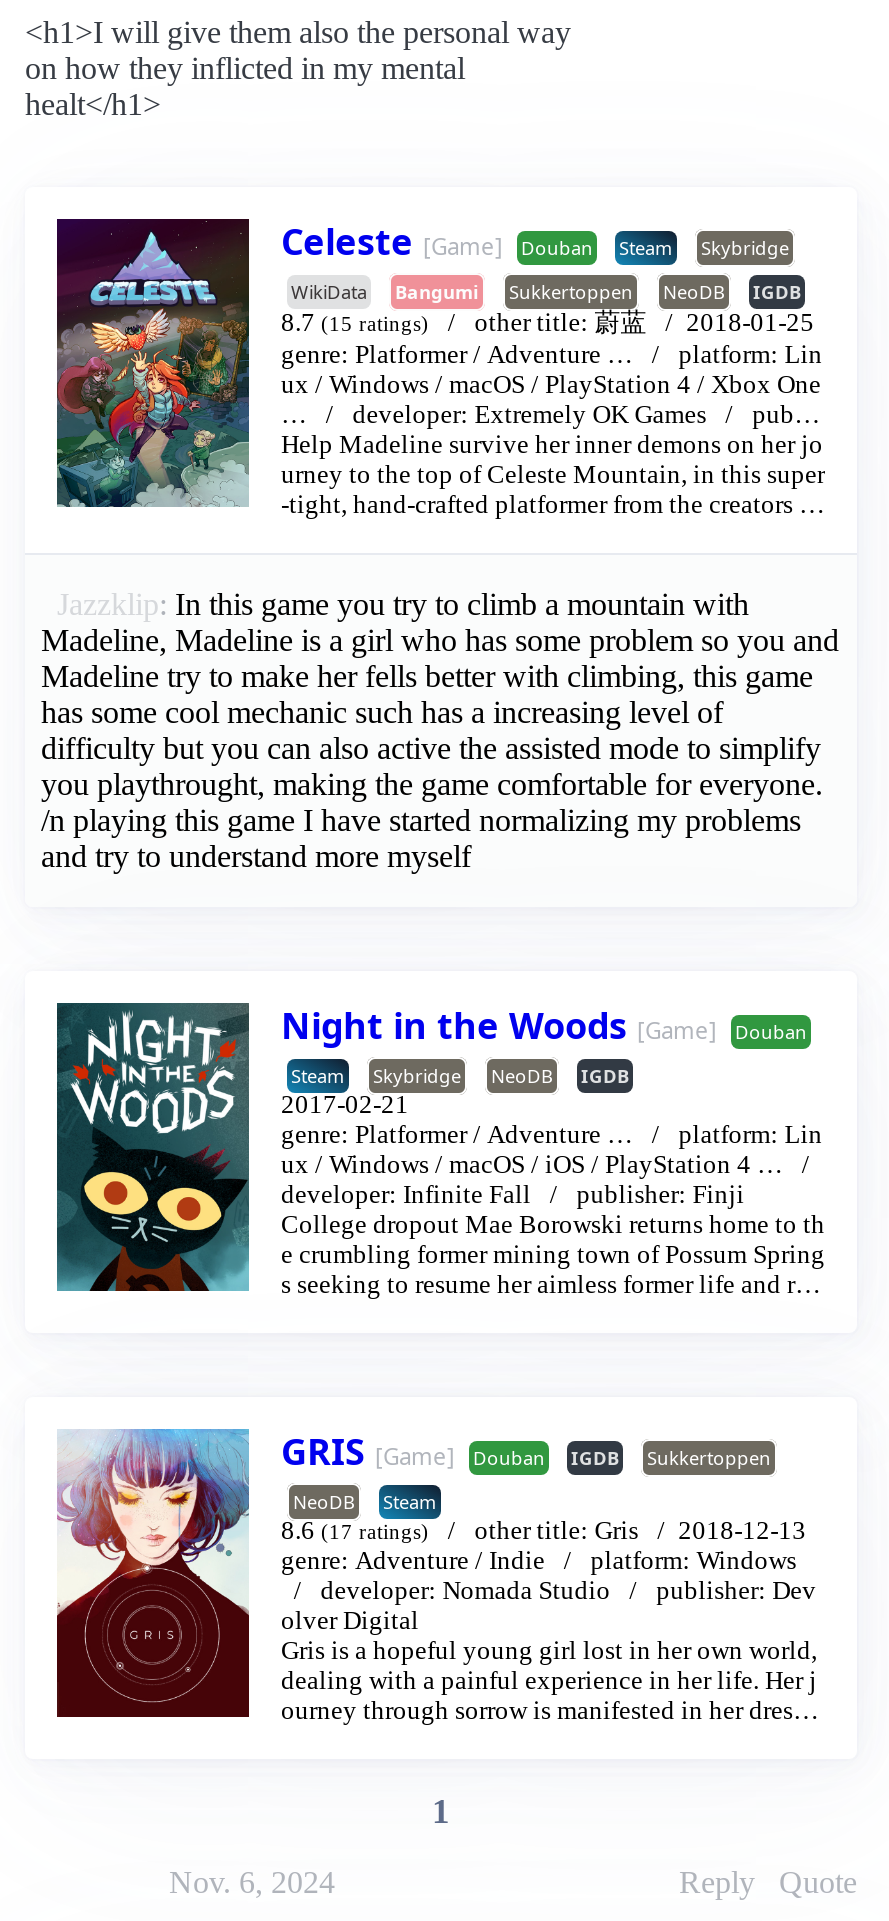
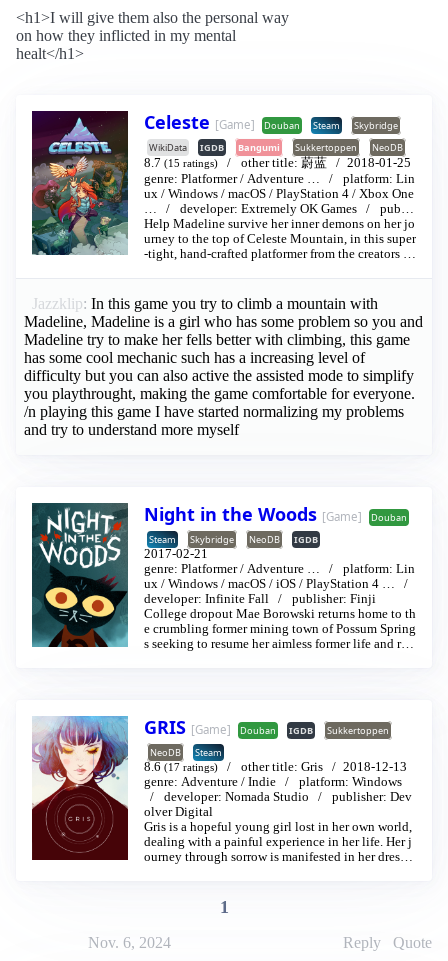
- IGDB

+ IGDB
